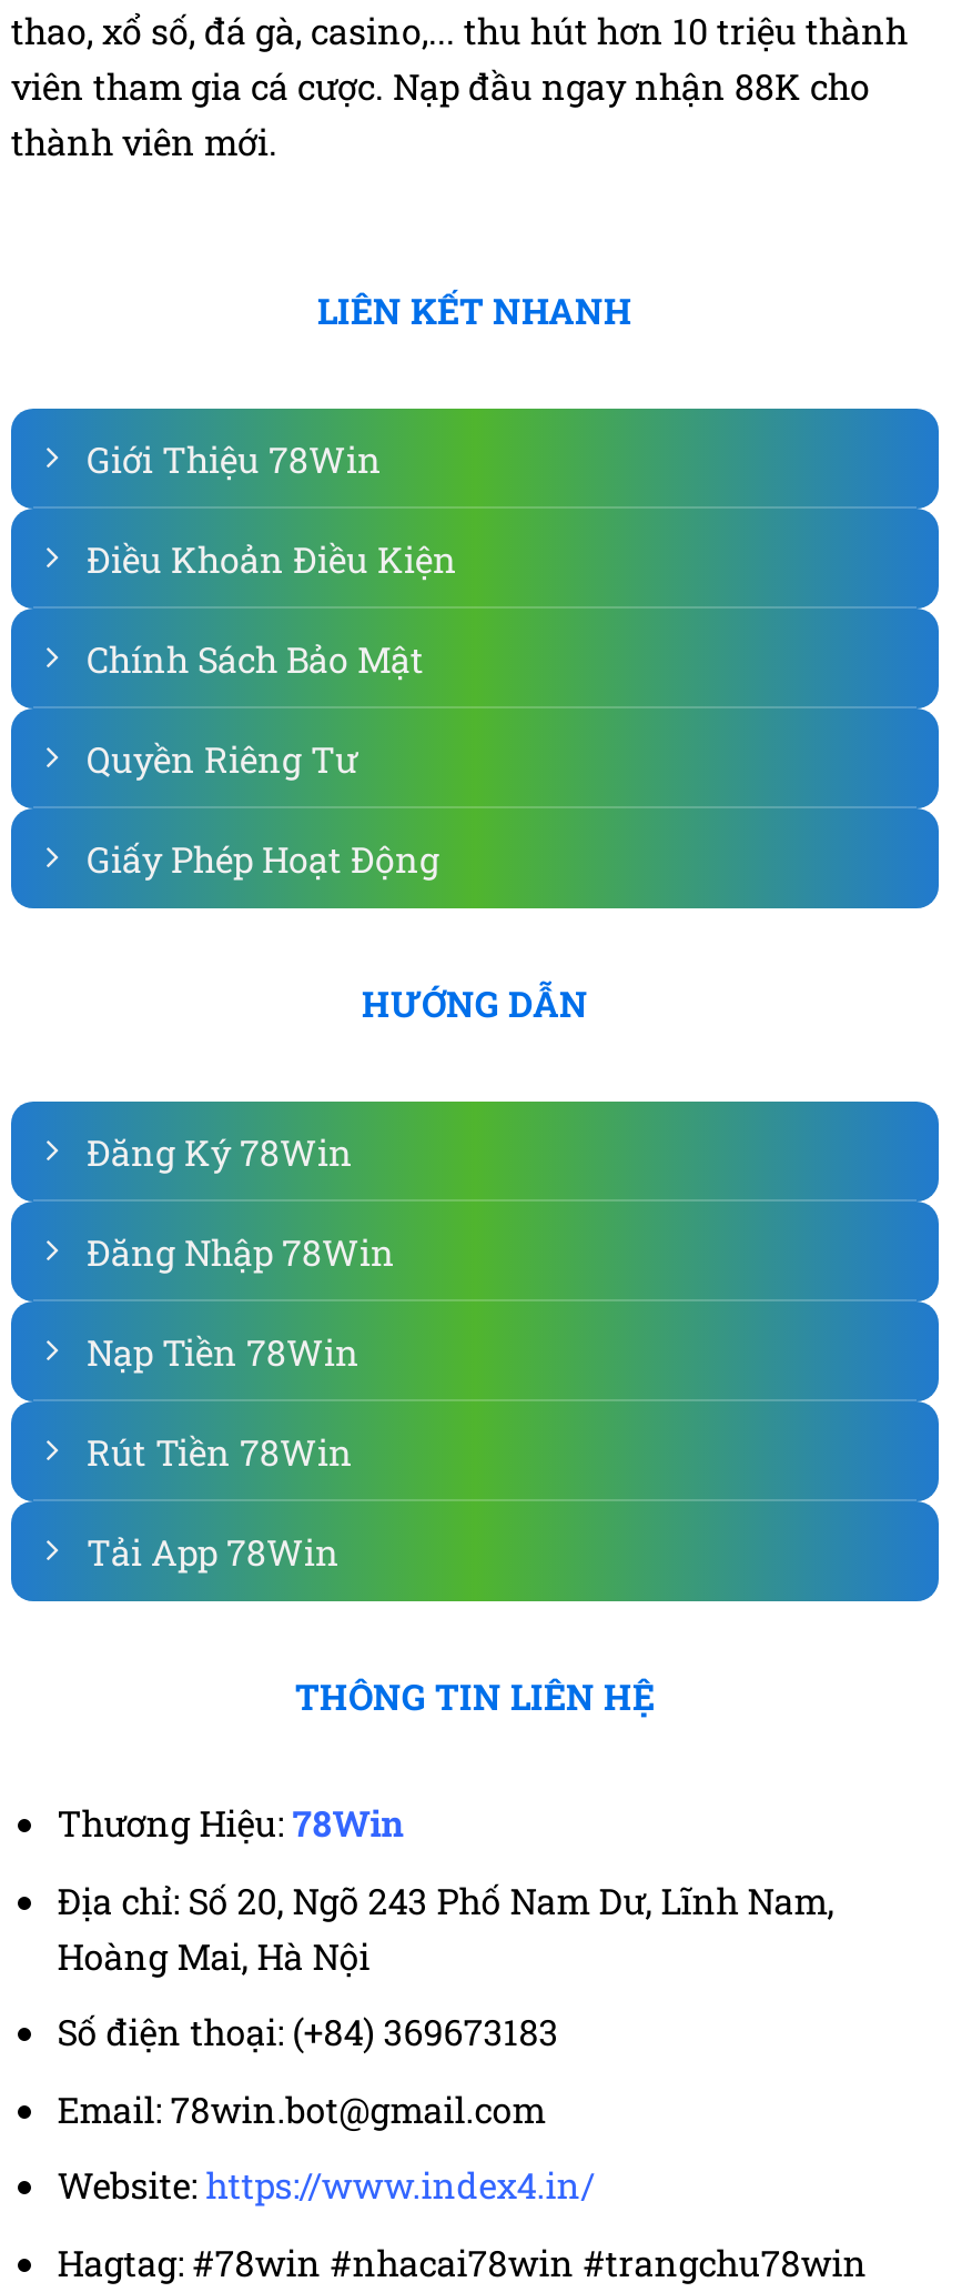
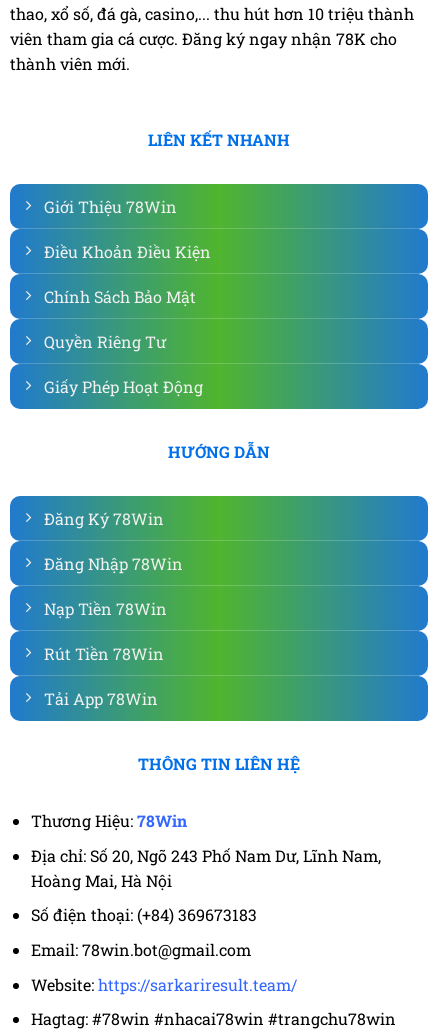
- viên tham gia cá cược. Nạp đầu ngay nhận 88K cho
+ viên tham gia cá cược. Đăng ký ngay nhận 78K cho

- Website: https://www.index4.in/
+ Website: https://sarkariresult.team/
